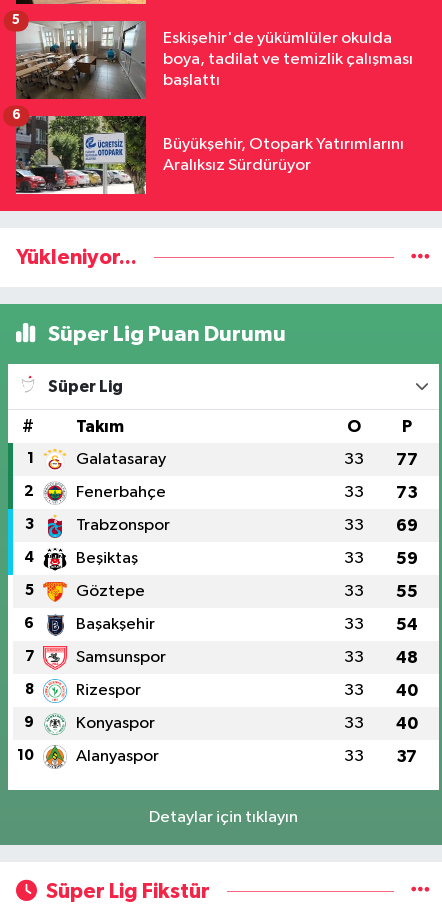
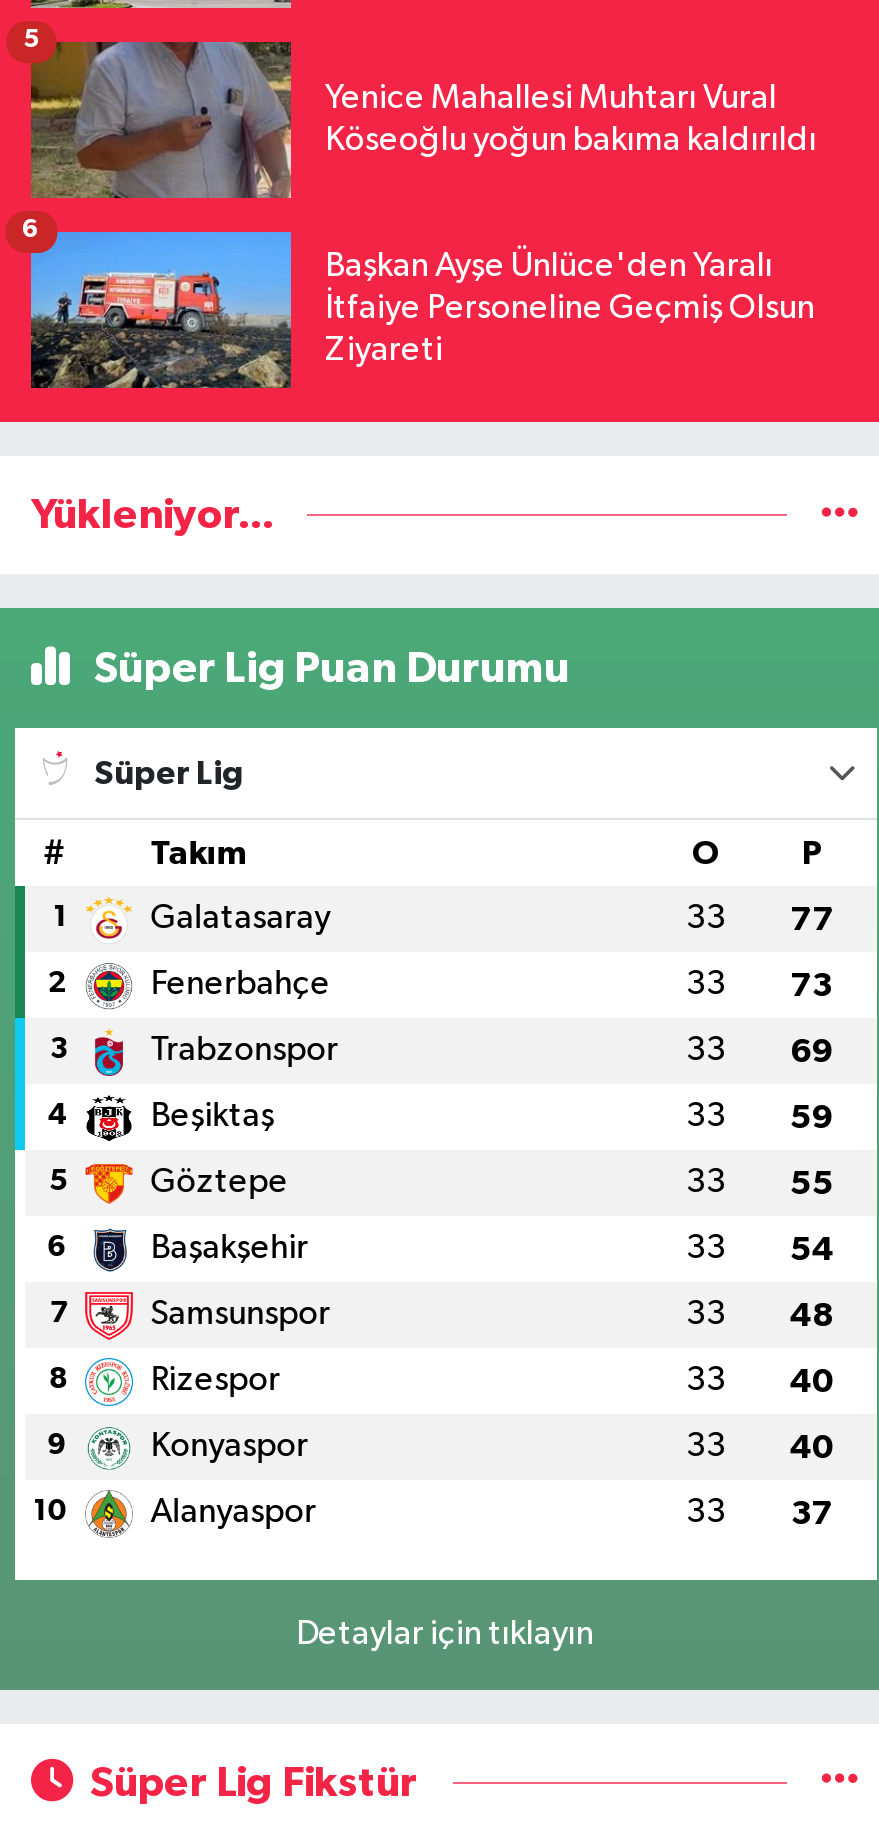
- [image]
- Eskişehir'de yükümlüler okulda
- boya, tadilat ve temizlik çalışması
- başlattı
+ [image]
+ Yenice Mahallesi Muhtarı Vural
+ Köseoğlu yoğun bakıma kaldırıldı

- [image]
- Büyükşehir, Otopark Yatırımlarını
- Aralıksız Sürdürüyor
+ [image]
+ Başkan Ayşe Ünlüce'den Yaralı
+ İtfaiye Personeline Geçmiş Olsun
+ Ziyareti
